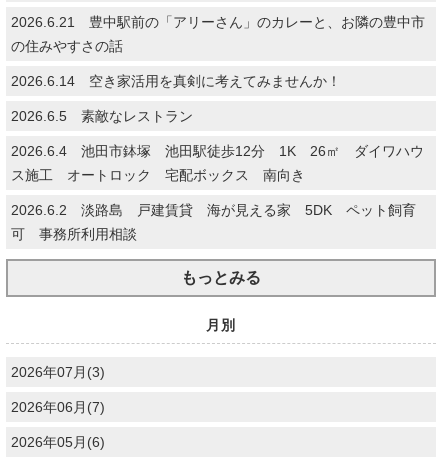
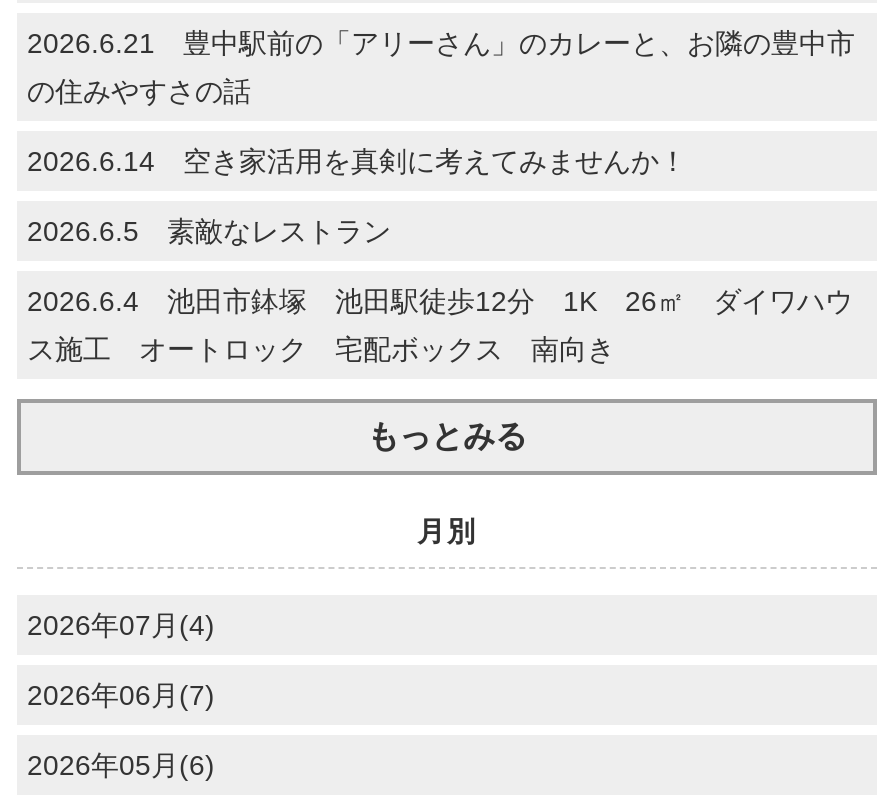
- 2026.6.2 淡路島 戸建賃貸 海が見える家 5DK ペット飼育
- 可 事務所利用相談

- 2026年07月(3)
+ 2026年07月(4)
